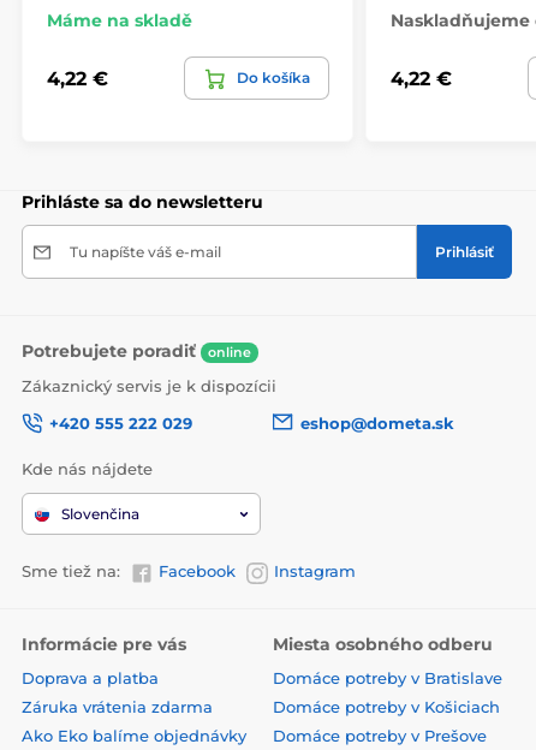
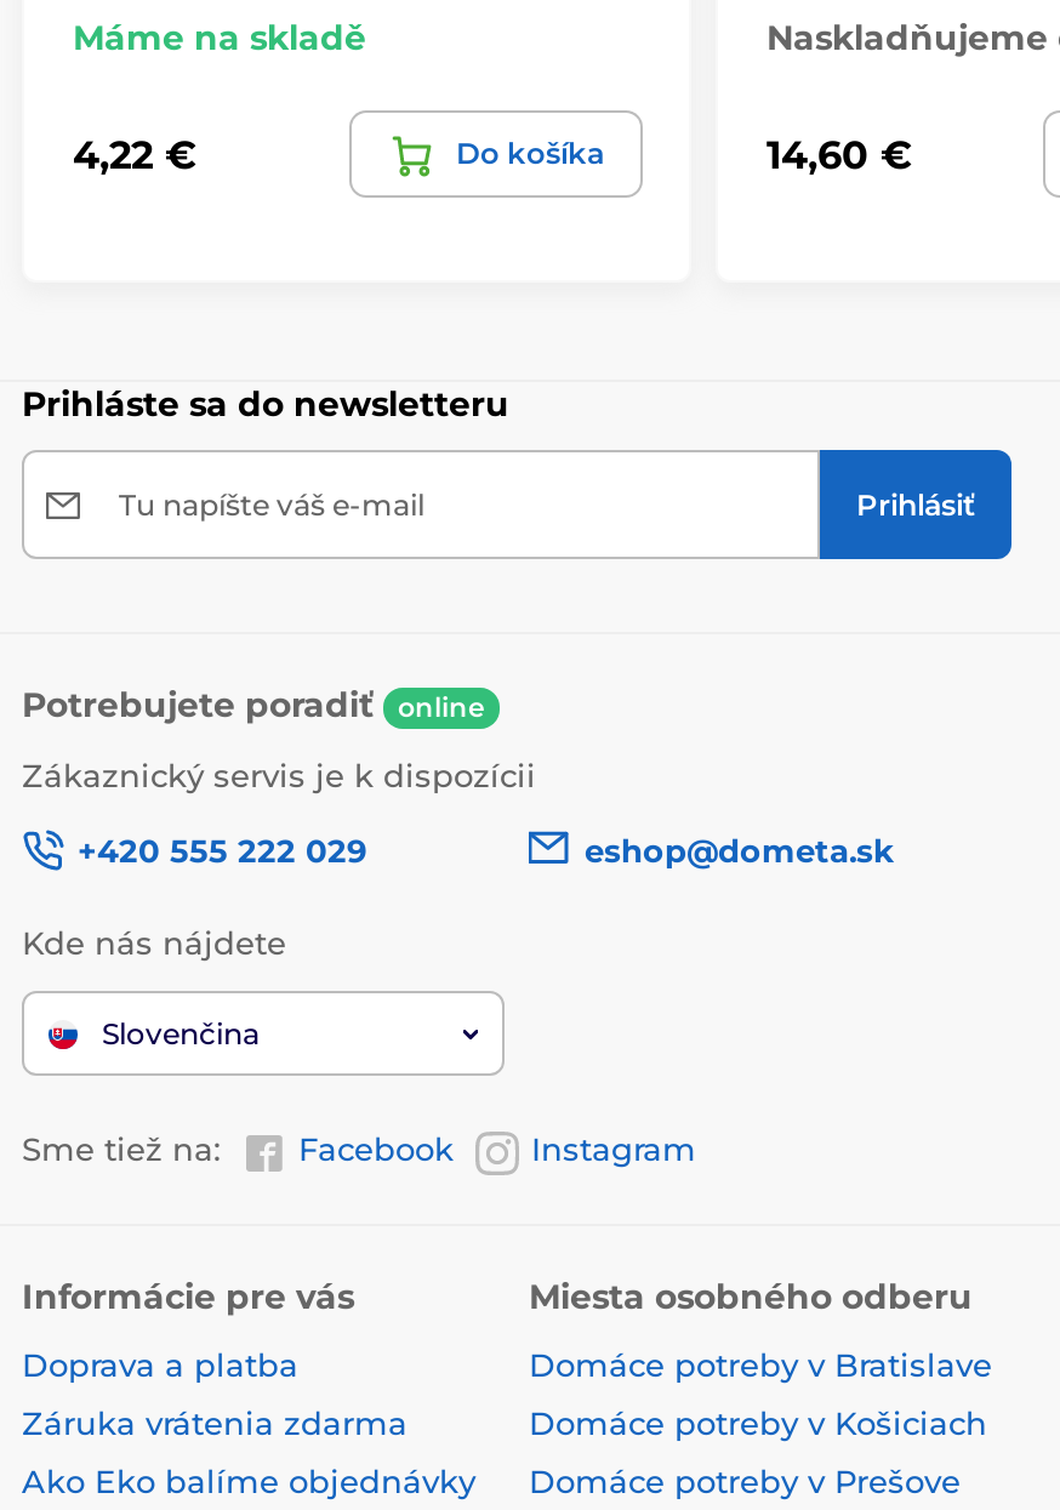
- 4,22 €
+ 14,60 €
